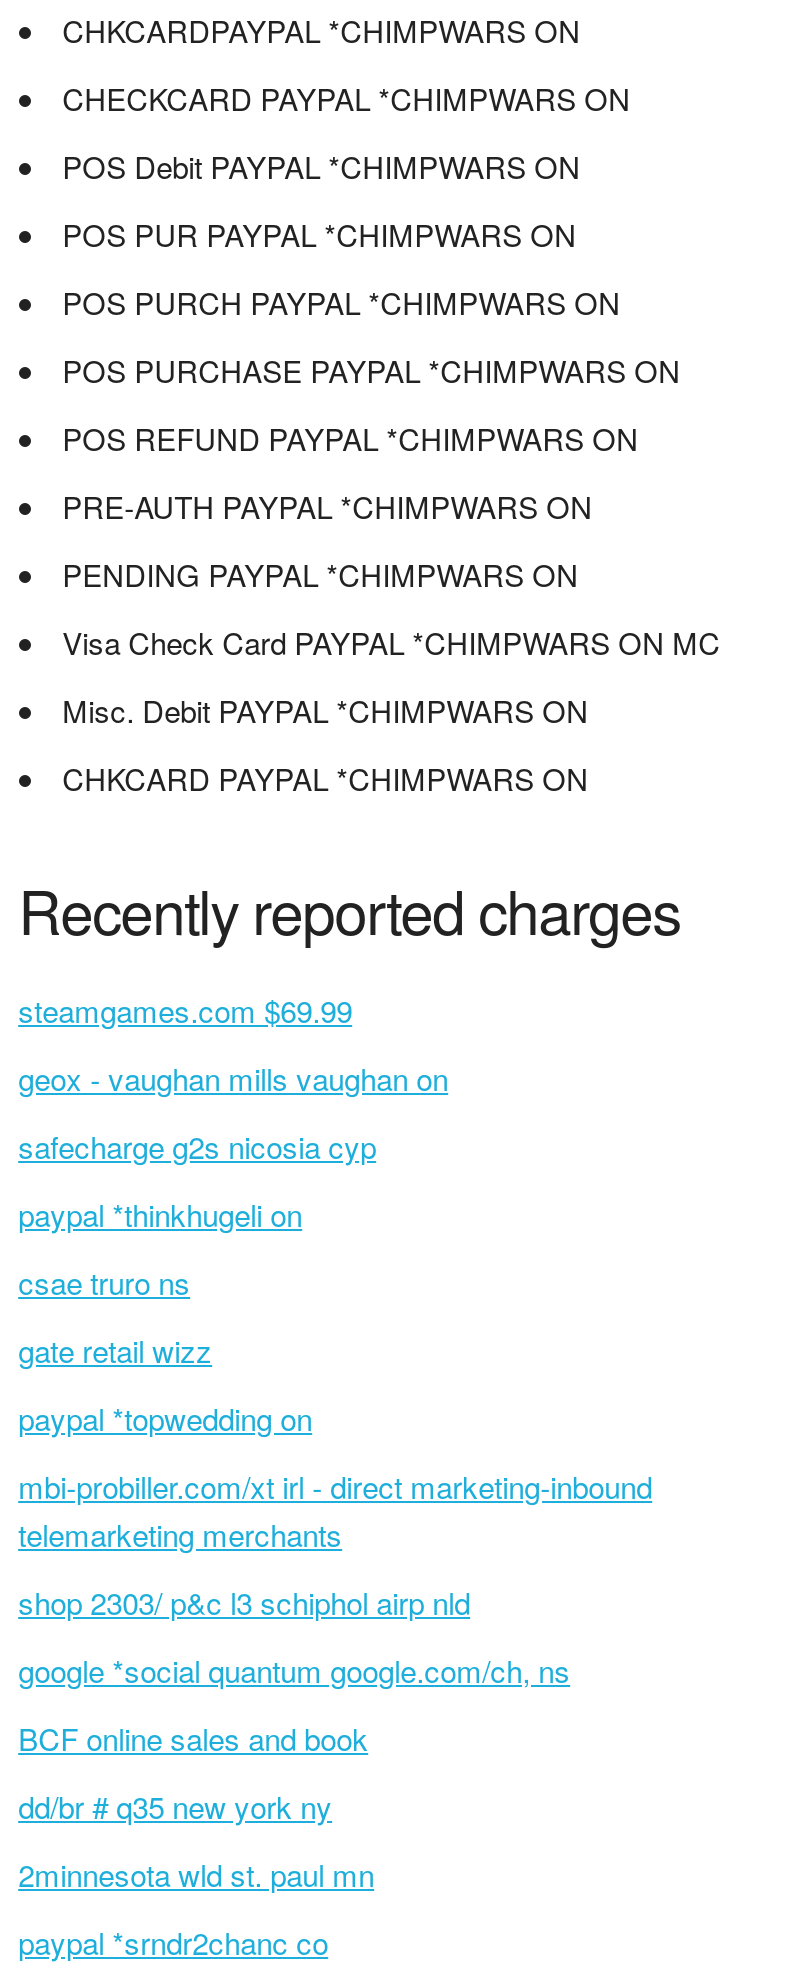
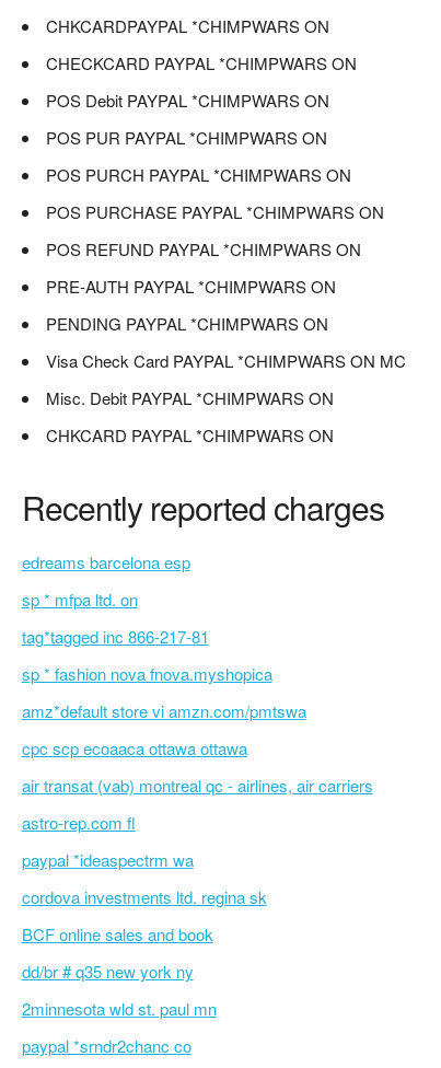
- steamgames.com $69.99
+ edreams barcelona esp

- geox - vaughan mills vaughan on
+ sp * mfpa ltd. on

- safecharge g2s nicosia cyp
+ tag*tagged inc 866-217-81

- paypal *thinkhugeli on
+ sp * fashion nova fnova.myshopica

- csae truro ns
+ amz*default store vi amzn.com/pmtswa

- gate retail wizz
+ cpc scp ecoaaca ottawa ottawa

- paypal *topwedding on
+ air transat (vab) montreal qc - airlines, air carriers

- mbi-probiller.com/xt irl - direct marketing-inbound
- telemarketing merchants
+ astro-rep.com fl

- shop 2303/ p&c l3 schiphol airp nld
+ paypal *ideaspectrm wa

- google *social quantum google.com/ch, ns
+ cordova investments ltd. regina sk
